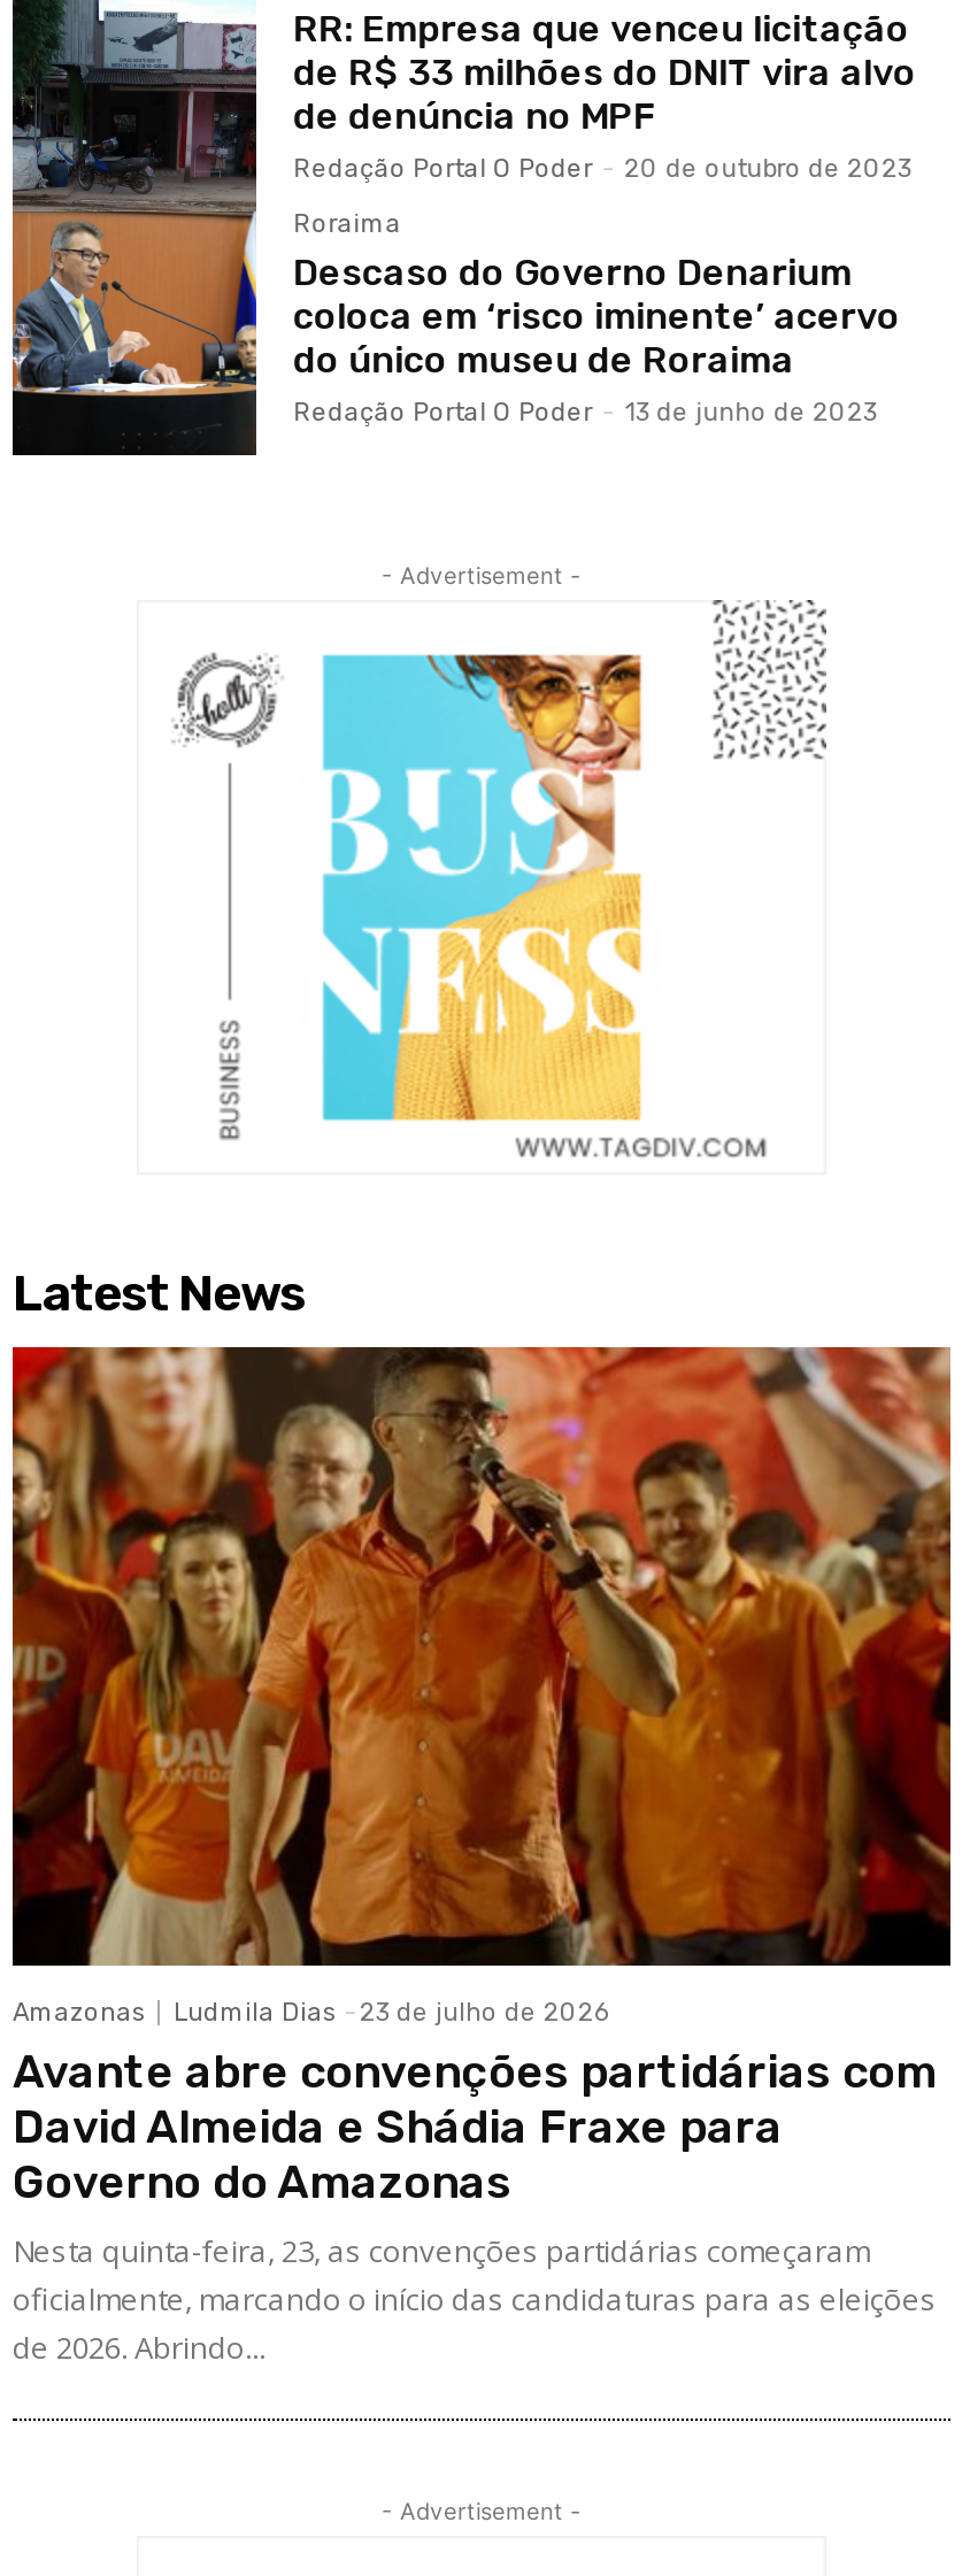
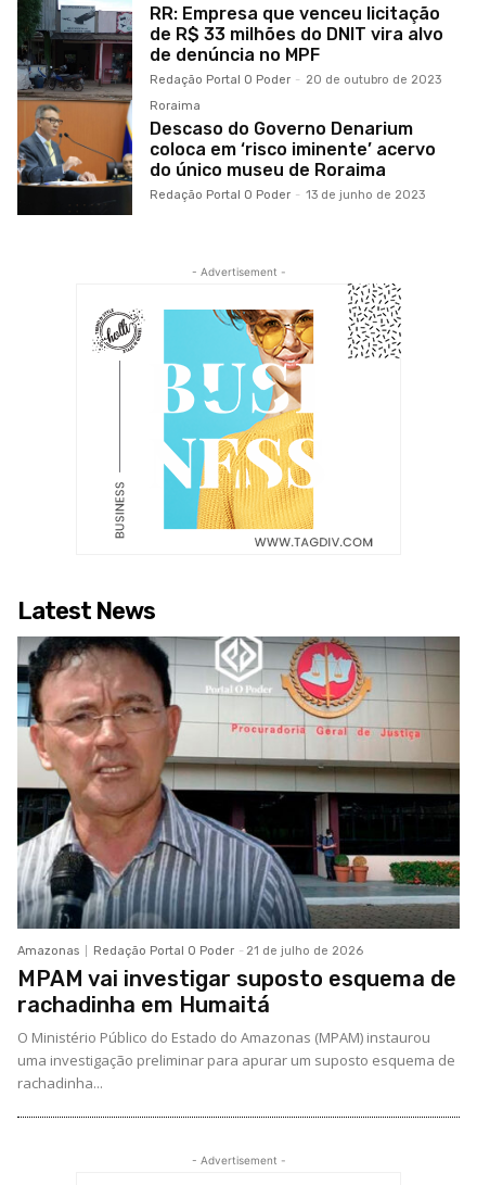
- [image]
- Ludmila Dias - 23 de julho de 2026
- Avante abre convenções partidárias com
- David Almeida e Shádia Fraxe para
- Governo do Amazonas
- Nesta quinta-feira, 23, as convenções partidárias começaram
- oficialmente, marcando o início das candidaturas para as eleições
- de 2026. Abrindo...
+ [image]
+ Redação Portal O Poder - 21 de julho de 2026
+ MPAM vai investigar suposto esquema de
+ rachadinha em Humaitá
+ O Ministério Público do Estado do Amazonas (MPAM) instaurou
+ uma investigação preliminar para apurar um suposto esquema de
+ rachadinha...
